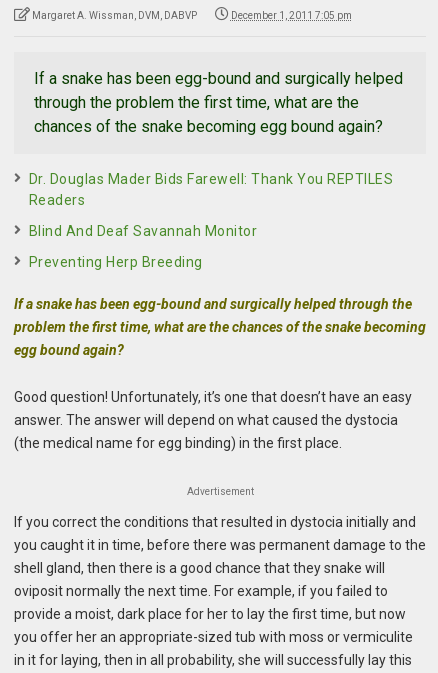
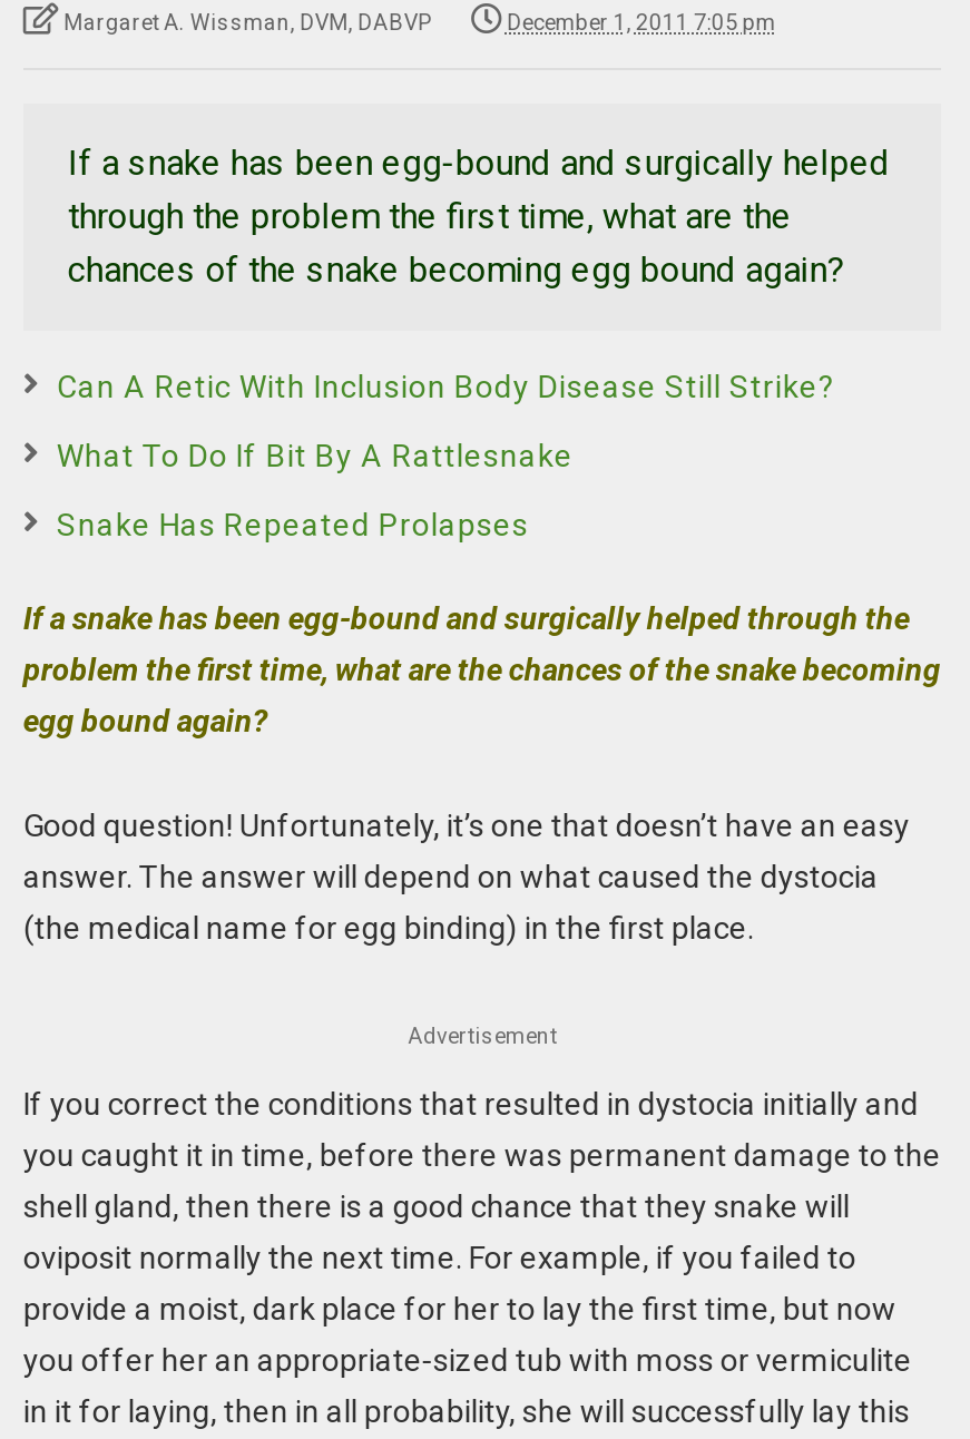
- Dr. Douglas Mader Bids Farewell: Thank You REPTILES
- Readers
+ Can A Retic With Inclusion Body Disease Still Strike?

- Blind And Deaf Savannah Monitor
+ What To Do If Bit By A Rattlesnake

- Preventing Herp Breeding
+ Snake Has Repeated Prolapses
